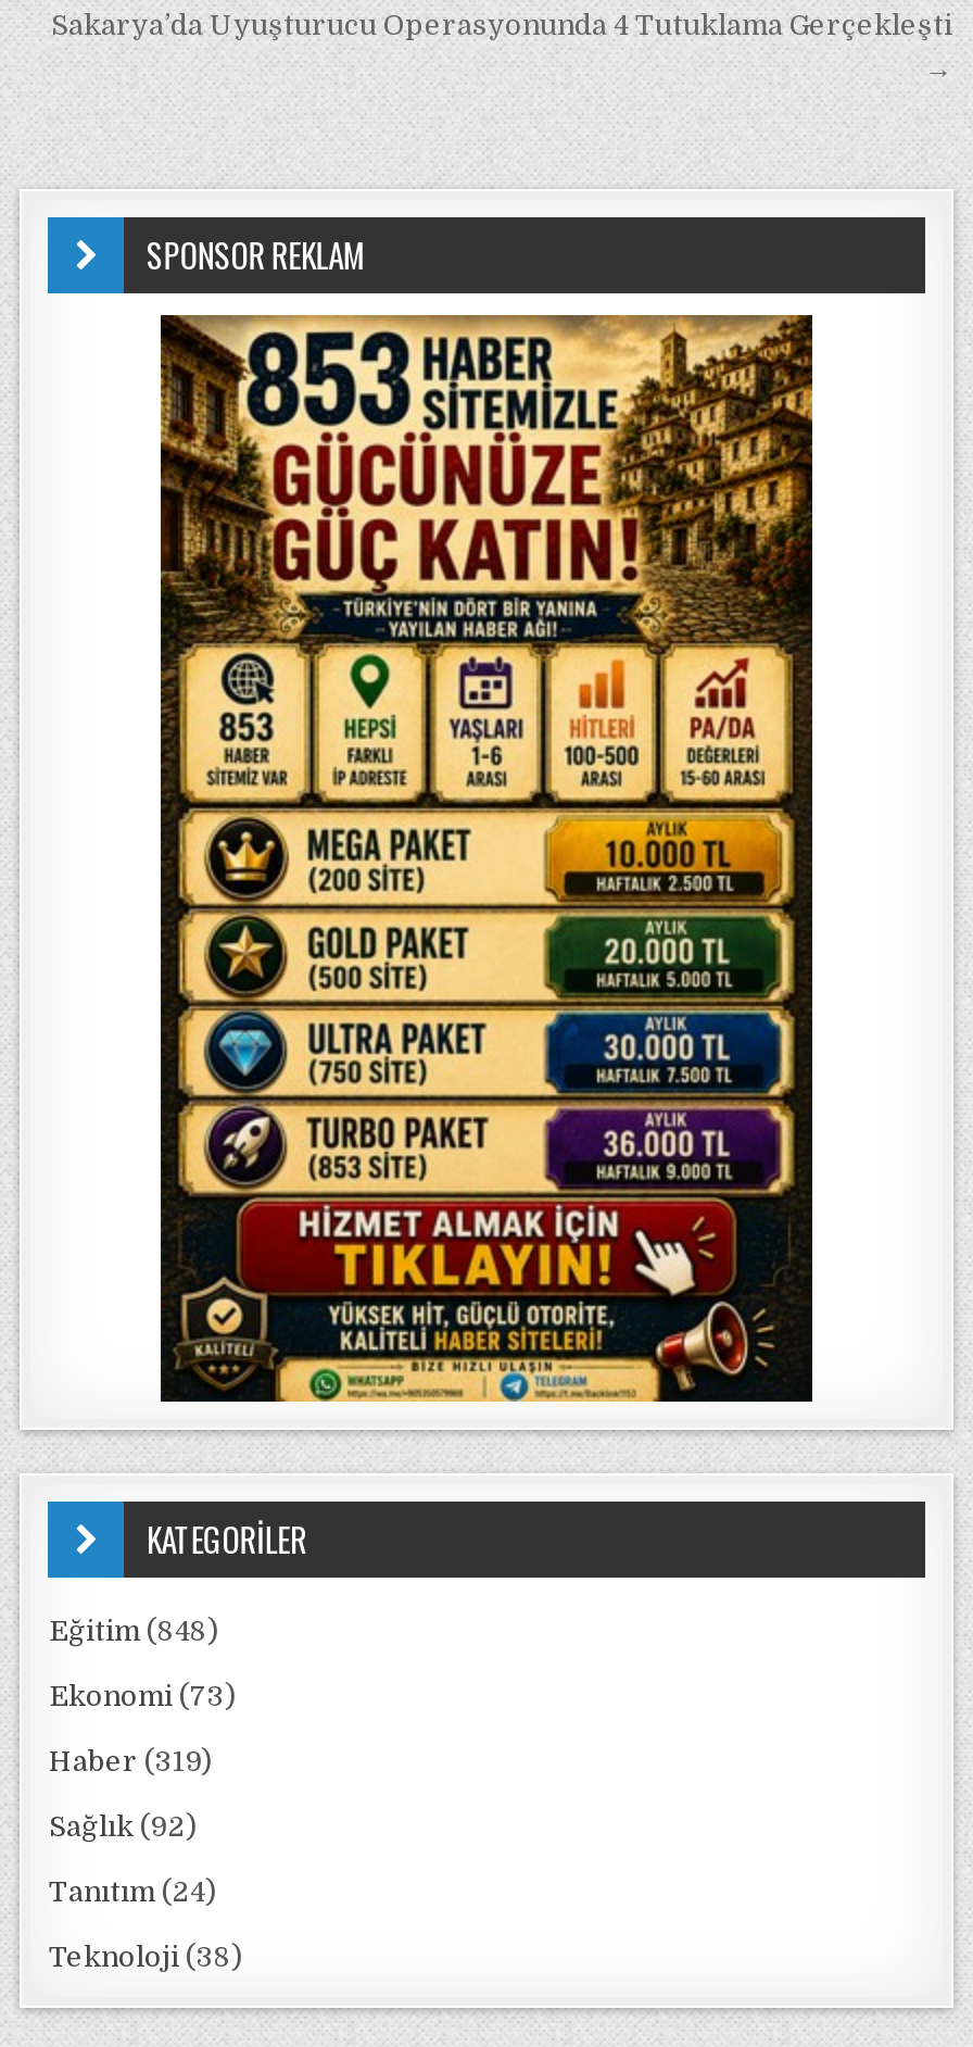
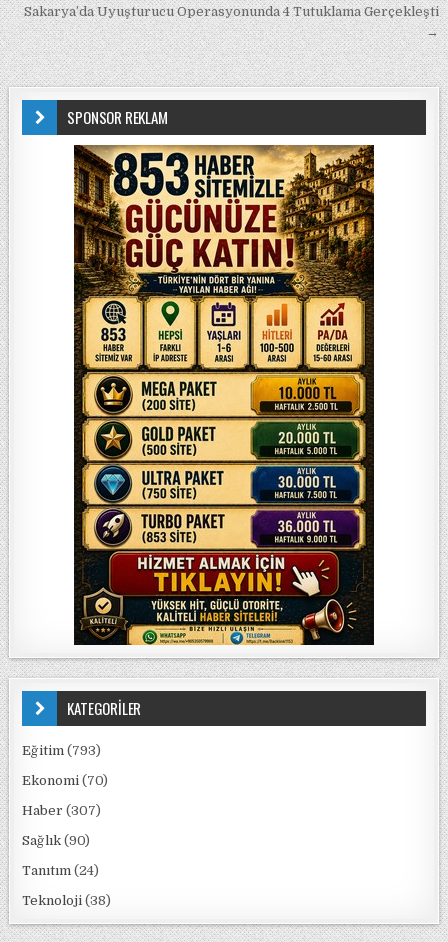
- Eğitim (848)
+ Eğitim (793)

- Ekonomi (73)
+ Ekonomi (70)

- Haber (319)
+ Haber (307)

- Sağlık (92)
+ Sağlık (90)
